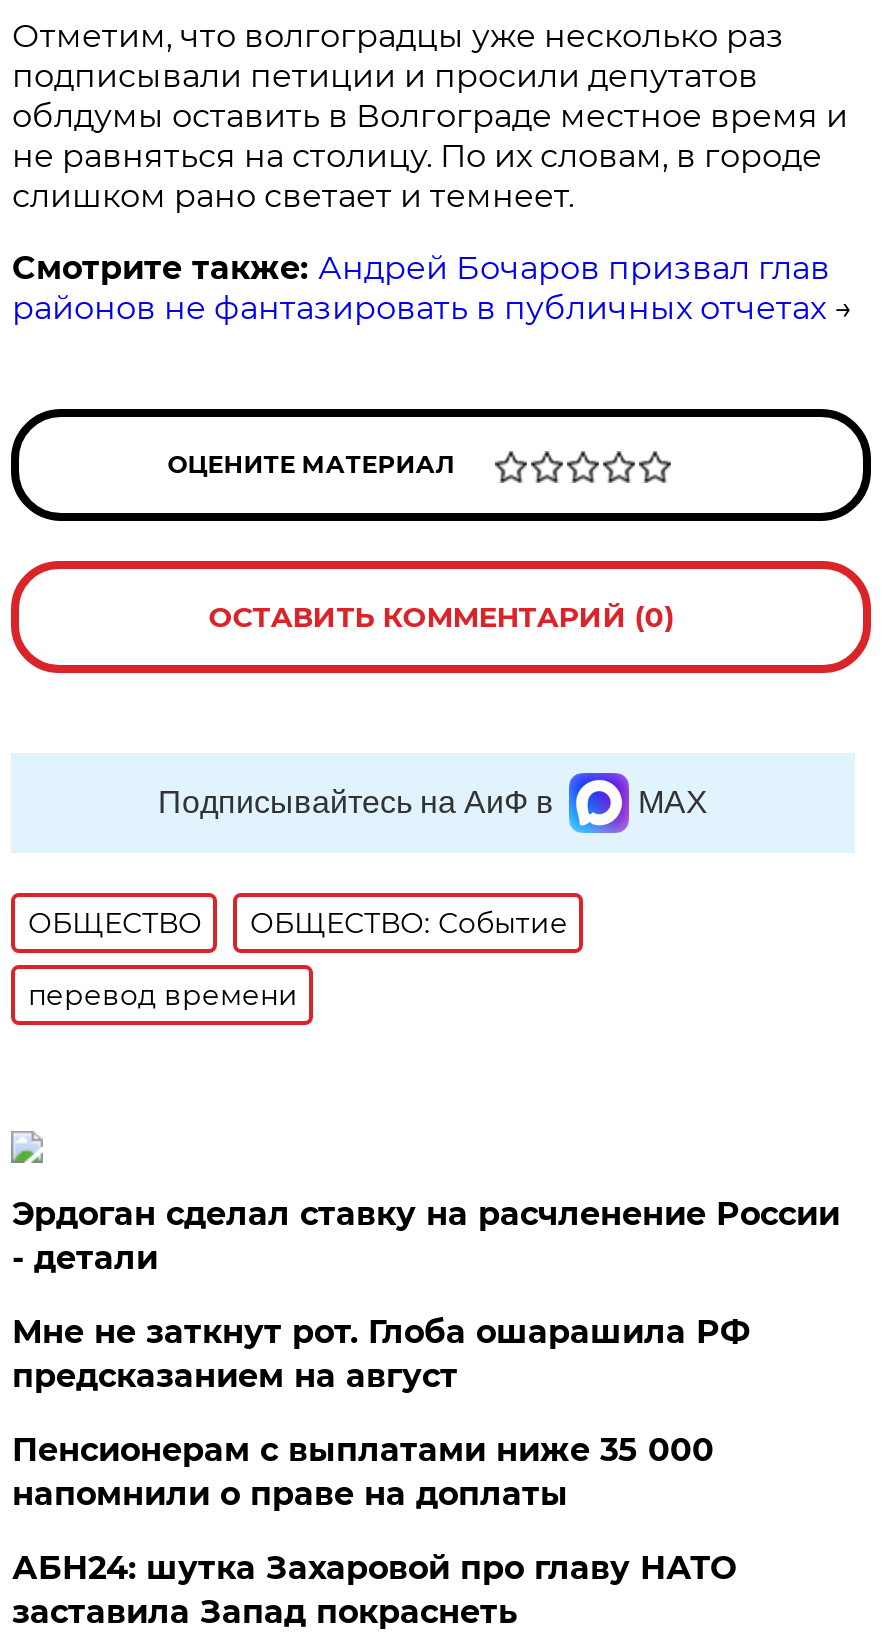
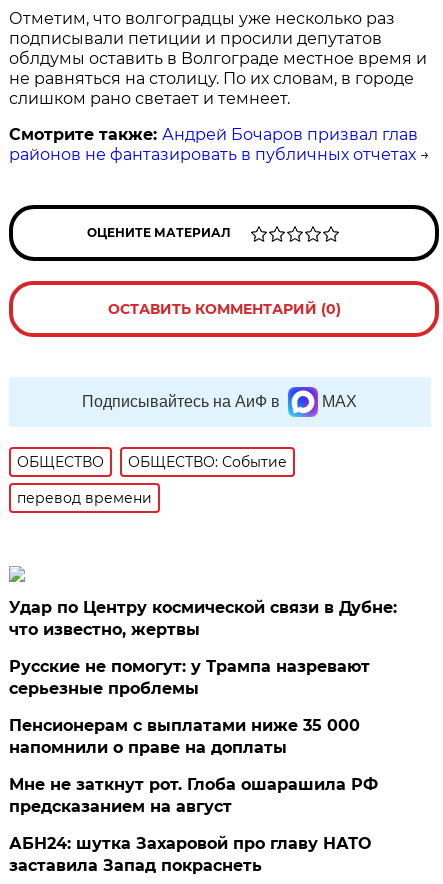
+ Русские не помогут: у Трампа назревают
+ серьезные проблемы

- Эрдоган сделал ставку на расчленение России
- - детали
+ Удар по Центру космической связи в Дубне:
+ что известно, жертвы

moved down: Мне не заткнут рот. Глоба ошарашила РФ | предсказанием на август
